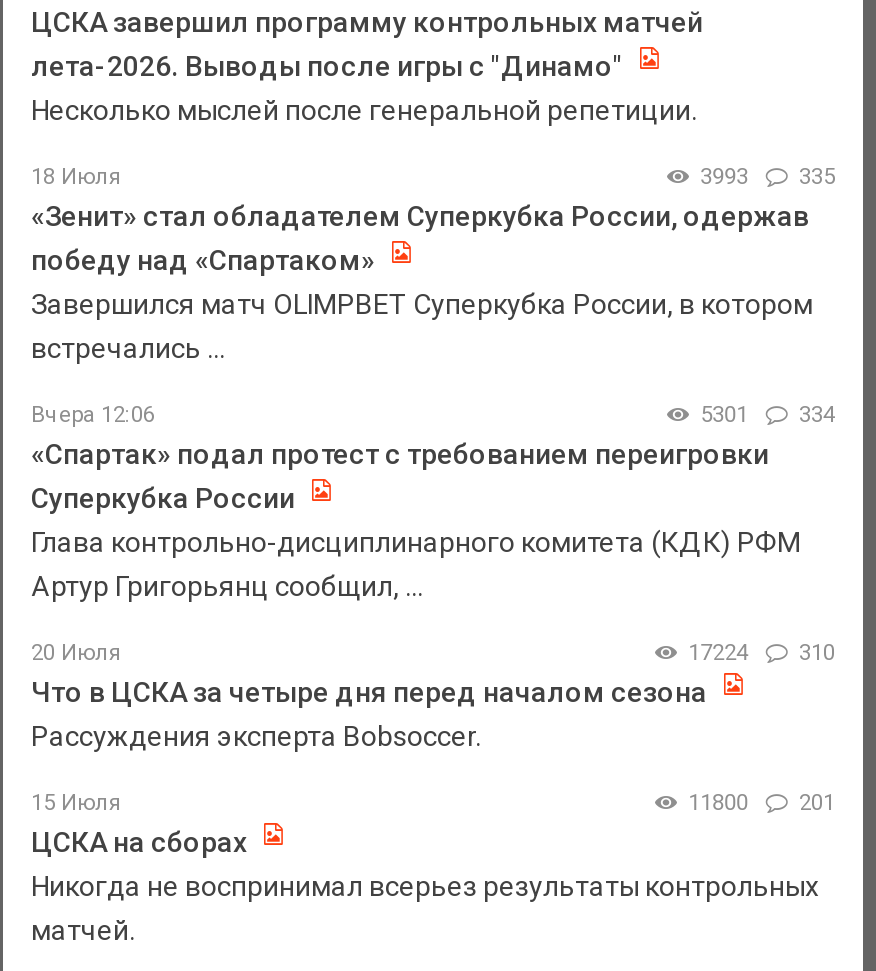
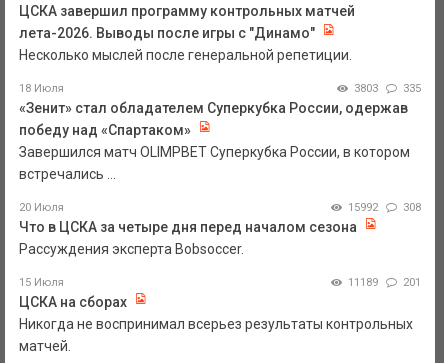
- 3993 335
+ 3803 335

- Вчера 12:06
- 5301
- 334
- «Спартак» подал протест с требованием переигровки
- Суперкубка России
- Глава контрольно-дисциплинарного комитета (КДК) РФМ
- Артур Григорьянц сообщил, ...

- 17224
+ 15992

- 310
+ 308

- 11800 201
+ 11189 201
